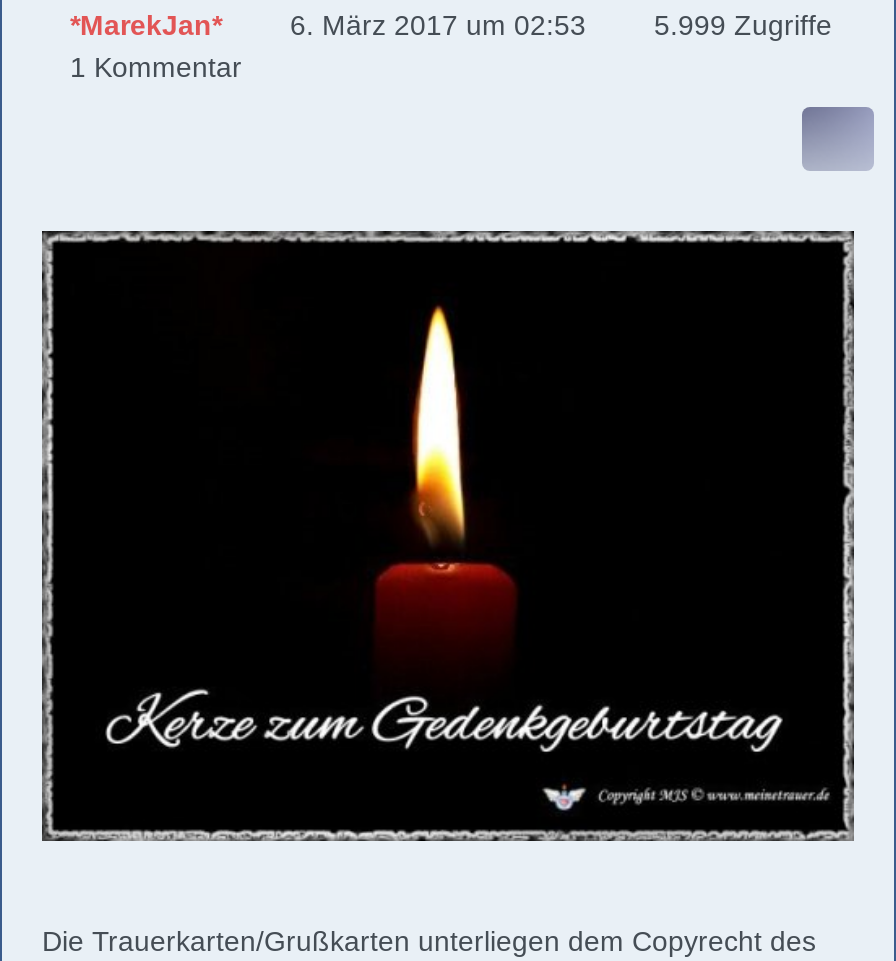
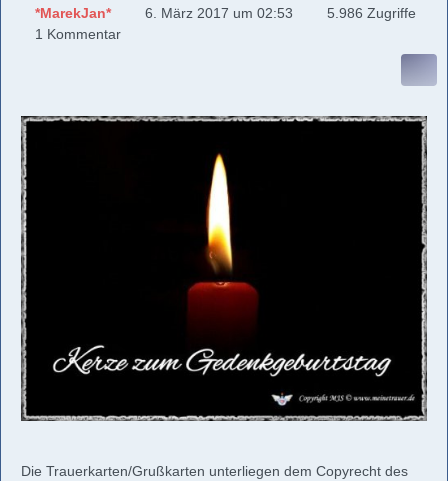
- 6. März 2017 um 02:53 5.999 Zugriffe
+ 6. März 2017 um 02:53 5.986 Zugriffe
